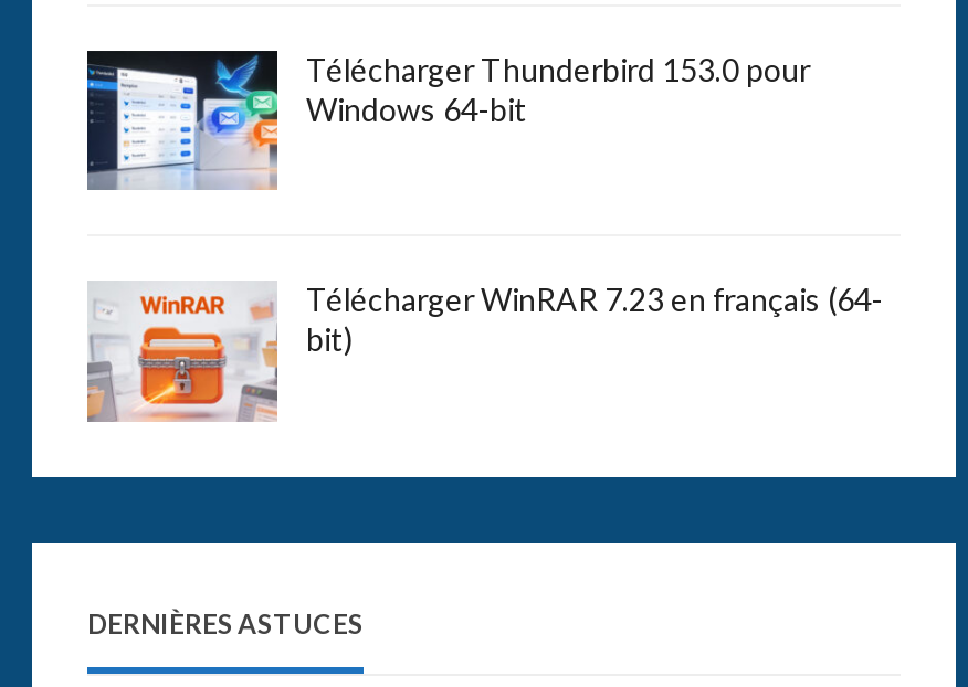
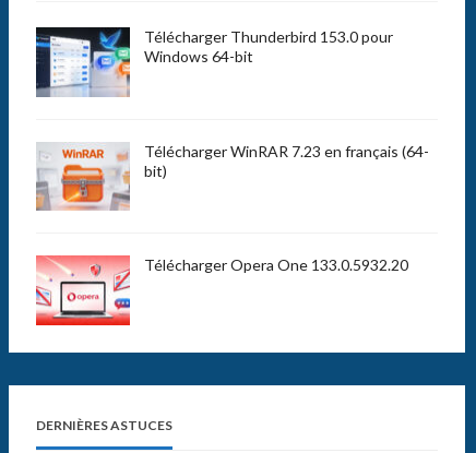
+ [image]
+ Télécharger Opera One 133.0.5932.20
